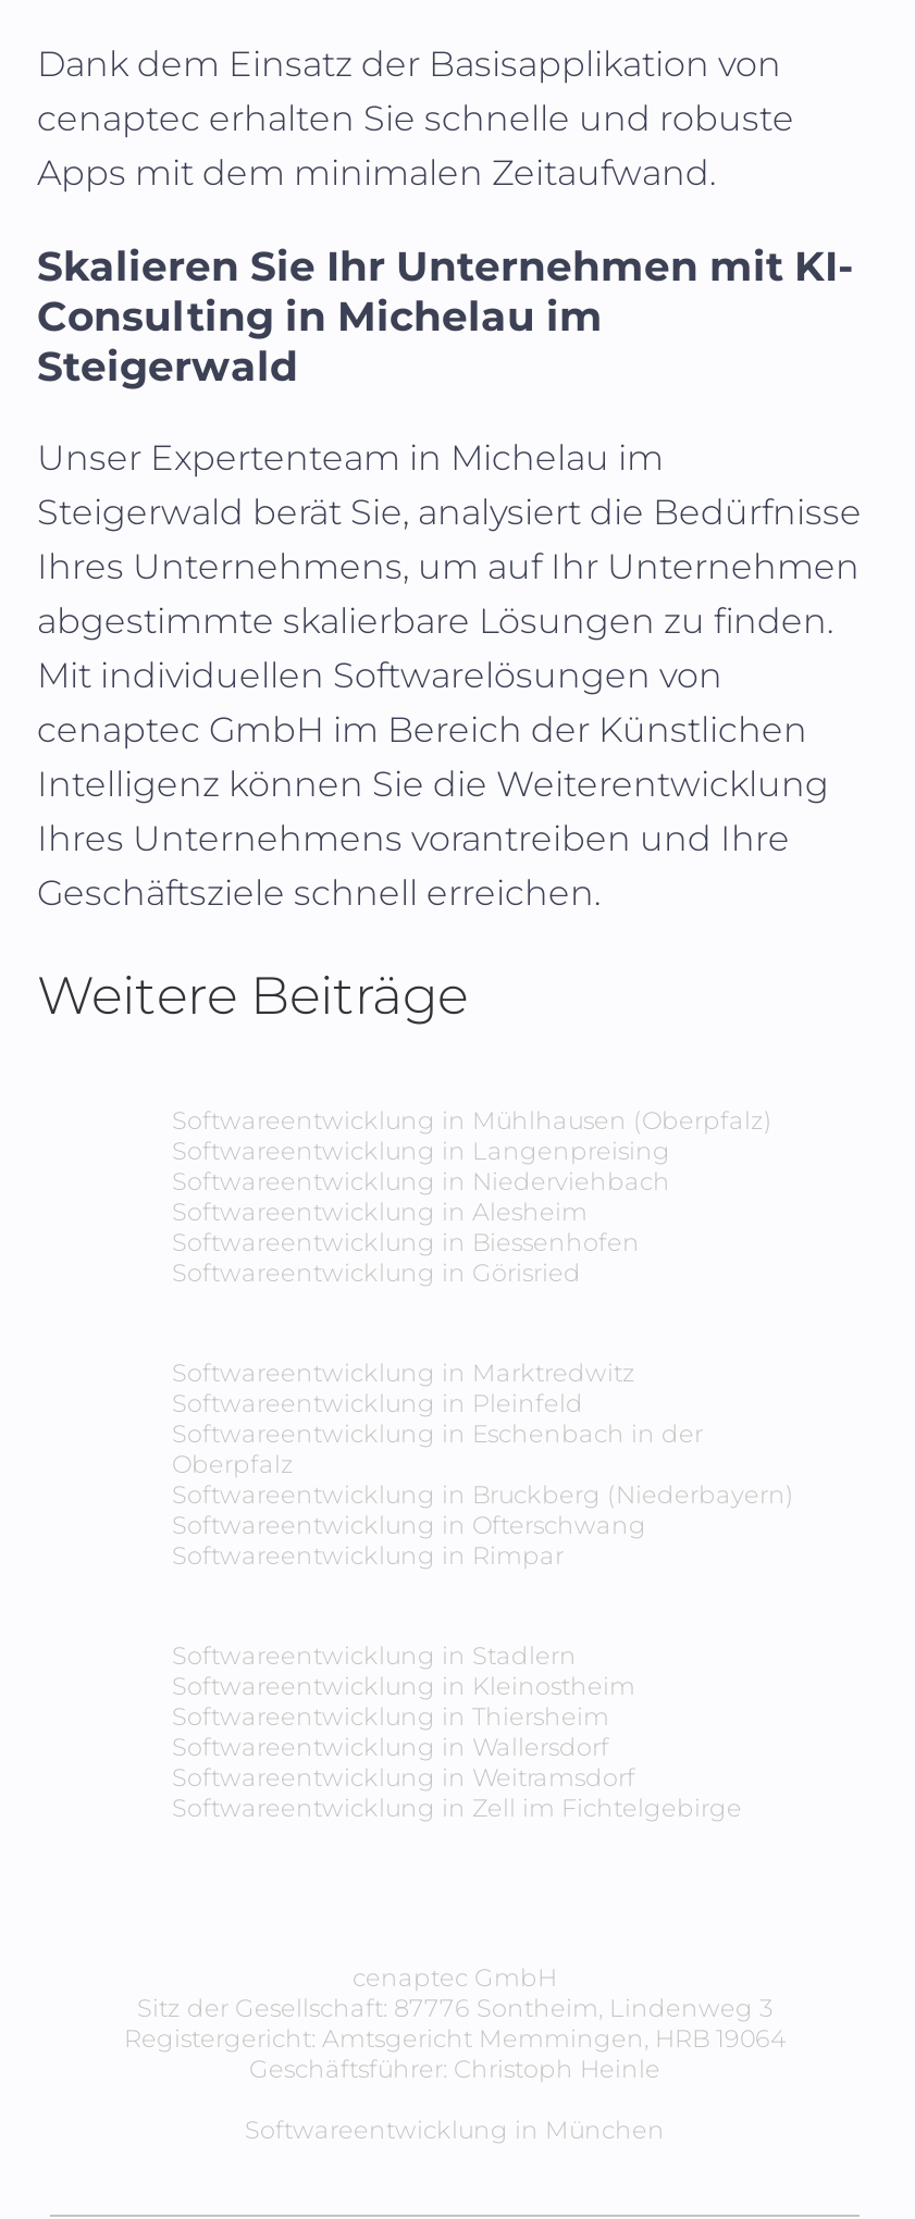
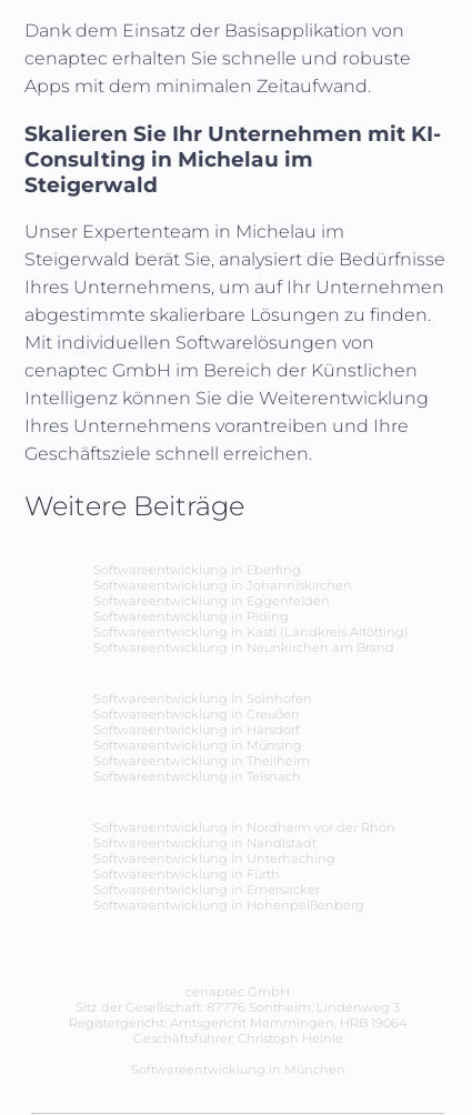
- Softwareentwicklung in Mühlhausen (Oberpfalz)
- Softwareentwicklung in Langenpreising
- Softwareentwicklung in Niederviehbach
- Softwareentwicklung in Alesheim
- Softwareentwicklung in Biessenhofen
- Softwareentwicklung in Görisried
+ Softwareentwicklung in Eberfing
+ Softwareentwicklung in Johanniskirchen
+ Softwareentwicklung in Eggenfelden
+ Softwareentwicklung in Piding
+ Softwareentwicklung in Kastl (Landkreis Altötting)
+ Softwareentwicklung in Neunkirchen am Brand

- Softwareentwicklung in Marktredwitz
- Softwareentwicklung in Pleinfeld
- Softwareentwicklung in Eschenbach in der
- Oberpfalz
- Softwareentwicklung in Bruckberg (Niederbayern)
- Softwareentwicklung in Ofterschwang
- Softwareentwicklung in Rimpar
+ Softwareentwicklung in Solnhofen
+ Softwareentwicklung in Creußen
+ Softwareentwicklung in Harsdorf
+ Softwareentwicklung in Münsing
+ Softwareentwicklung in Theilheim
+ Softwareentwicklung in Teisnach

- Softwareentwicklung in Stadlern
- Softwareentwicklung in Kleinostheim
- Softwareentwicklung in Thiersheim
- Softwareentwicklung in Wallersdorf
- Softwareentwicklung in Weitramsdorf
- Softwareentwicklung in Zell im Fichtelgebirge
+ Softwareentwicklung in Nordheim vor der Rhön
+ Softwareentwicklung in Nandlstadt
+ Softwareentwicklung in Unterhaching
+ Softwareentwicklung in Fürth
+ Softwareentwicklung in Emersacker
+ Softwareentwicklung in Hohenpeißenberg
